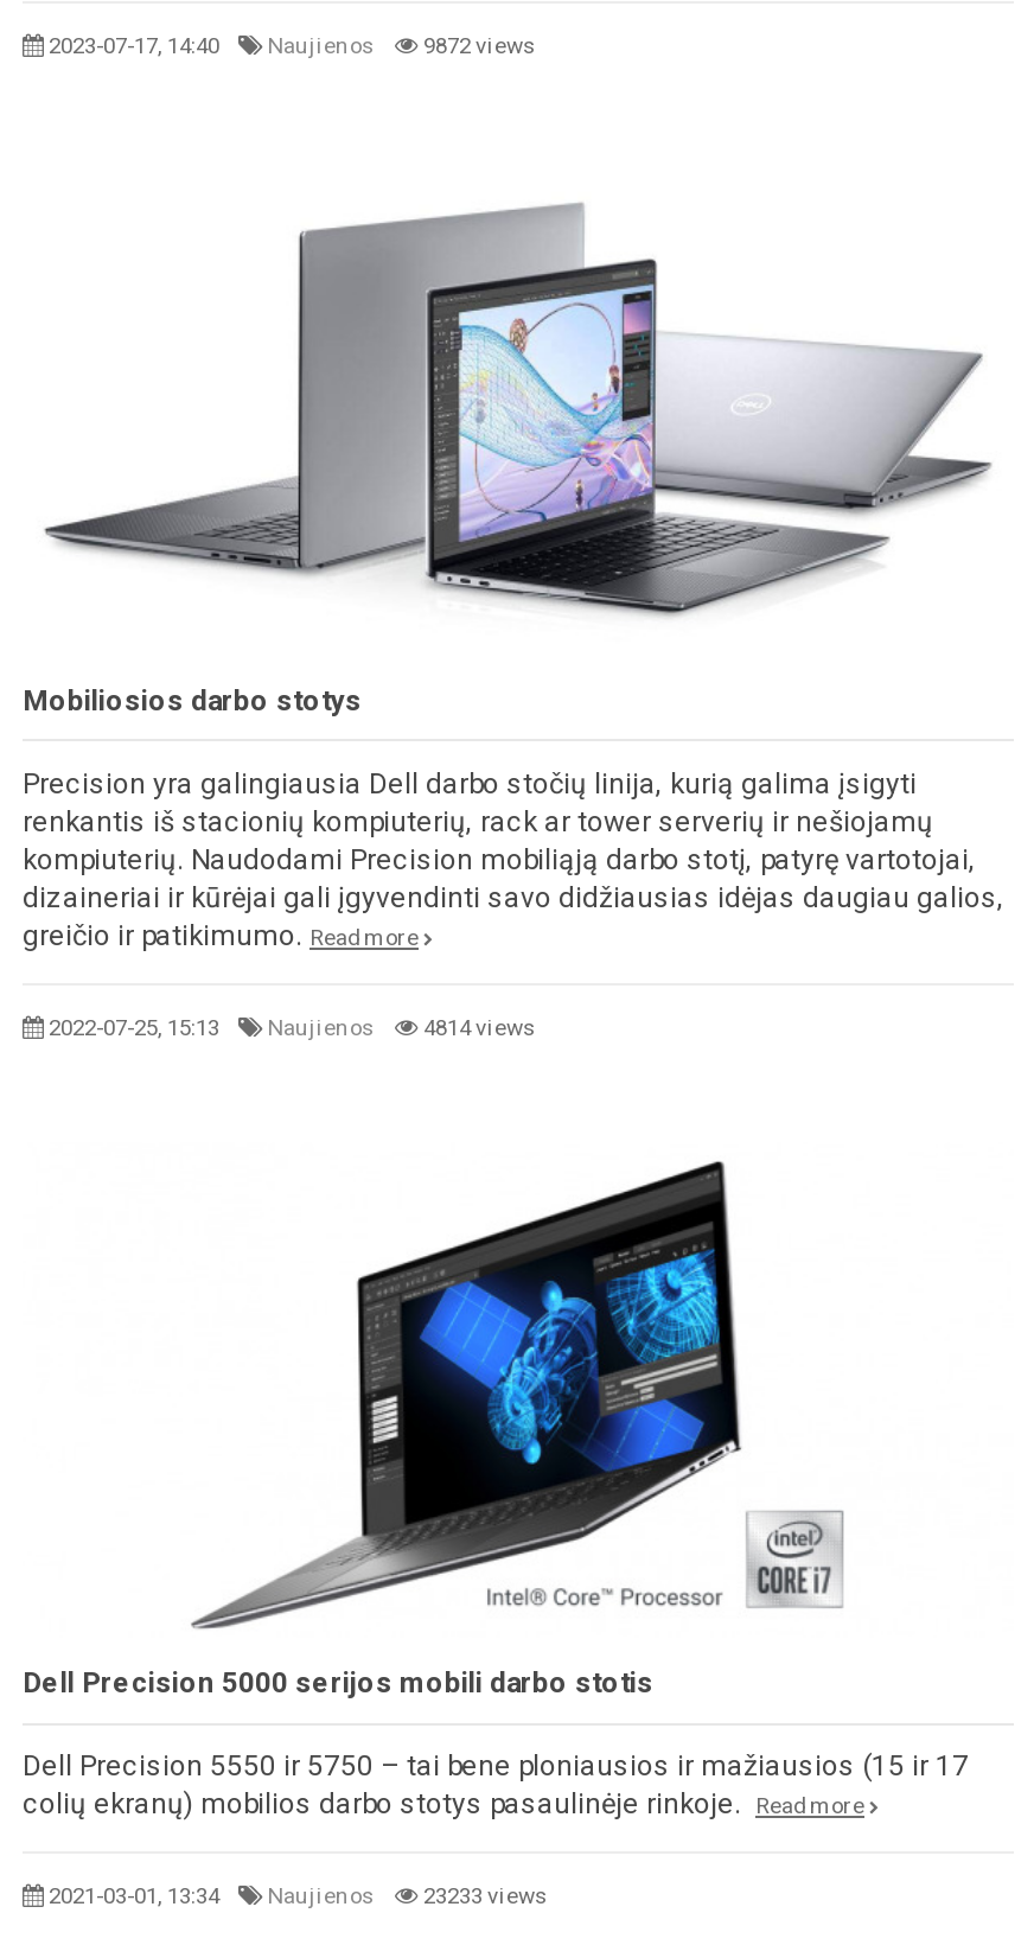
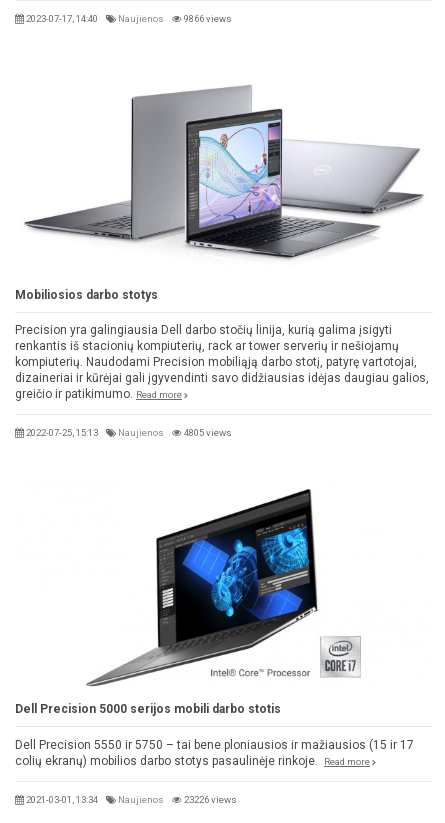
- 2023-07-17, 14:40 Naujienos 9872 views
+ 2023-07-17, 14:40 Naujienos 9866 views

- 2022-07-25, 15:13 Naujienos 4814 views
+ 2022-07-25, 15:13 Naujienos 4805 views

- 2021-03-01, 13:34 Naujienos 23233 views
+ 2021-03-01, 13:34 Naujienos 23226 views
